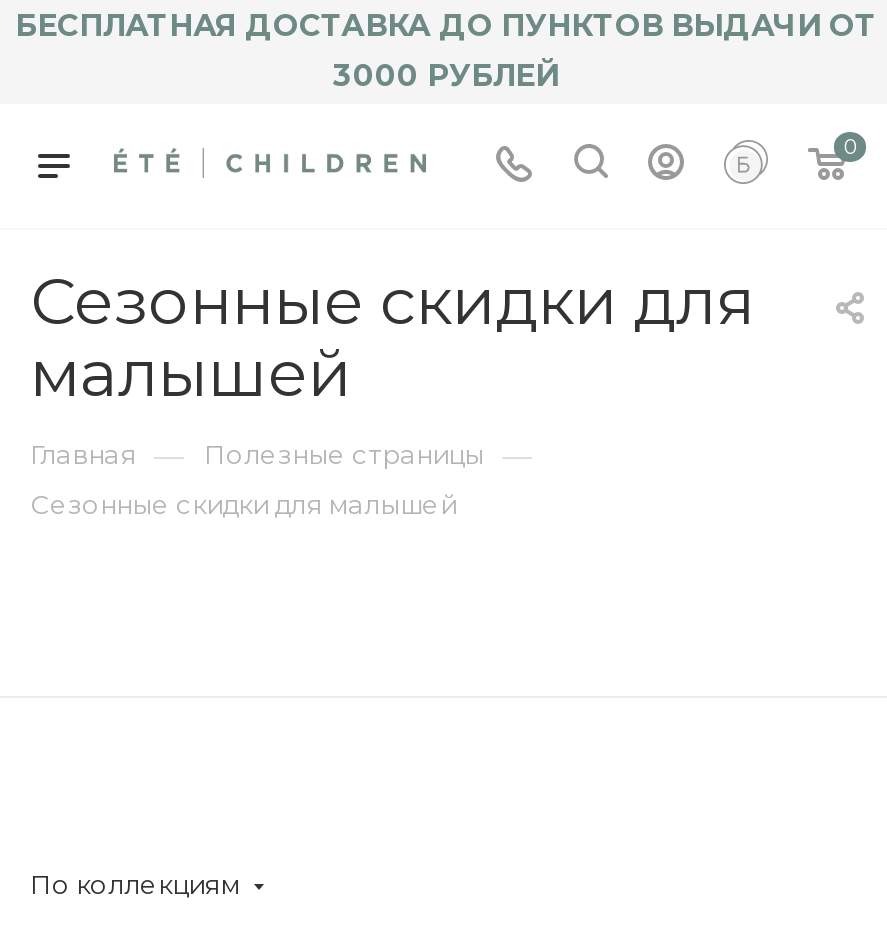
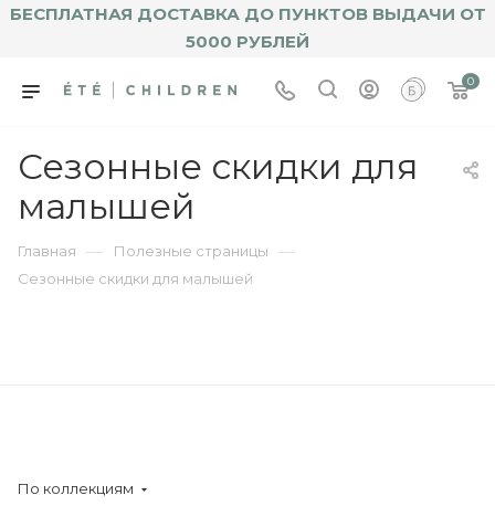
- 3000 РУБЛЕЙ
+ 5000 РУБЛЕЙ
